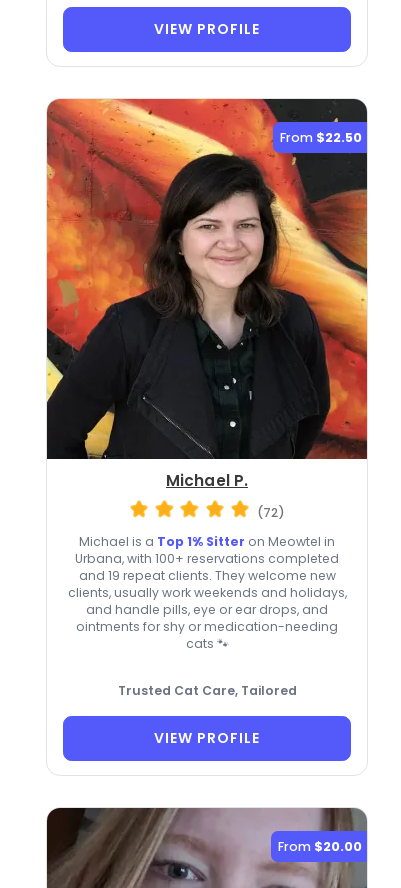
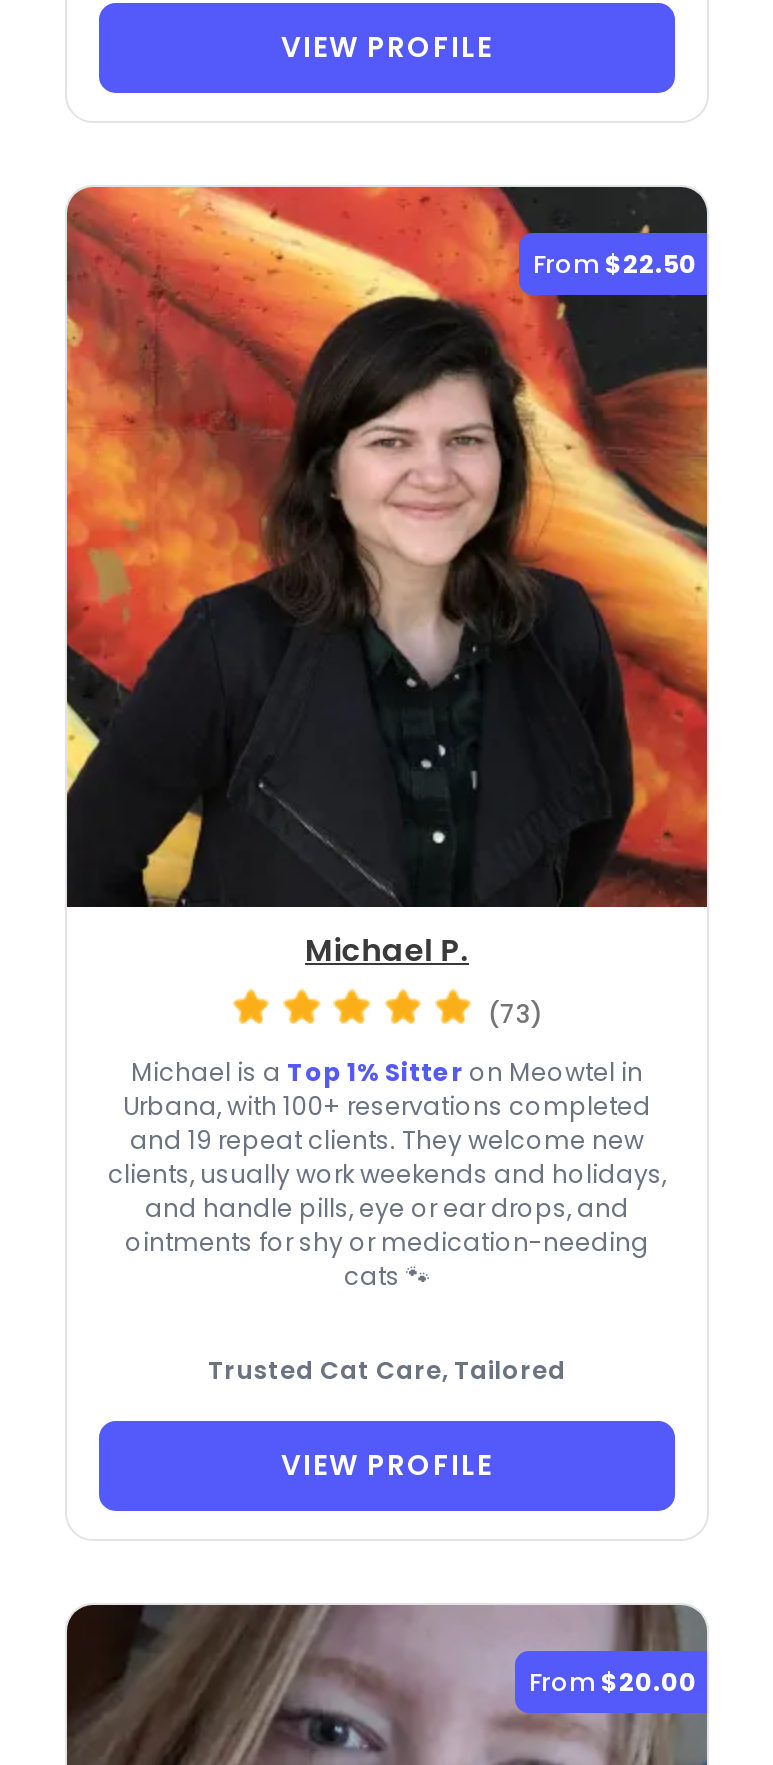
- (72)
+ (73)
